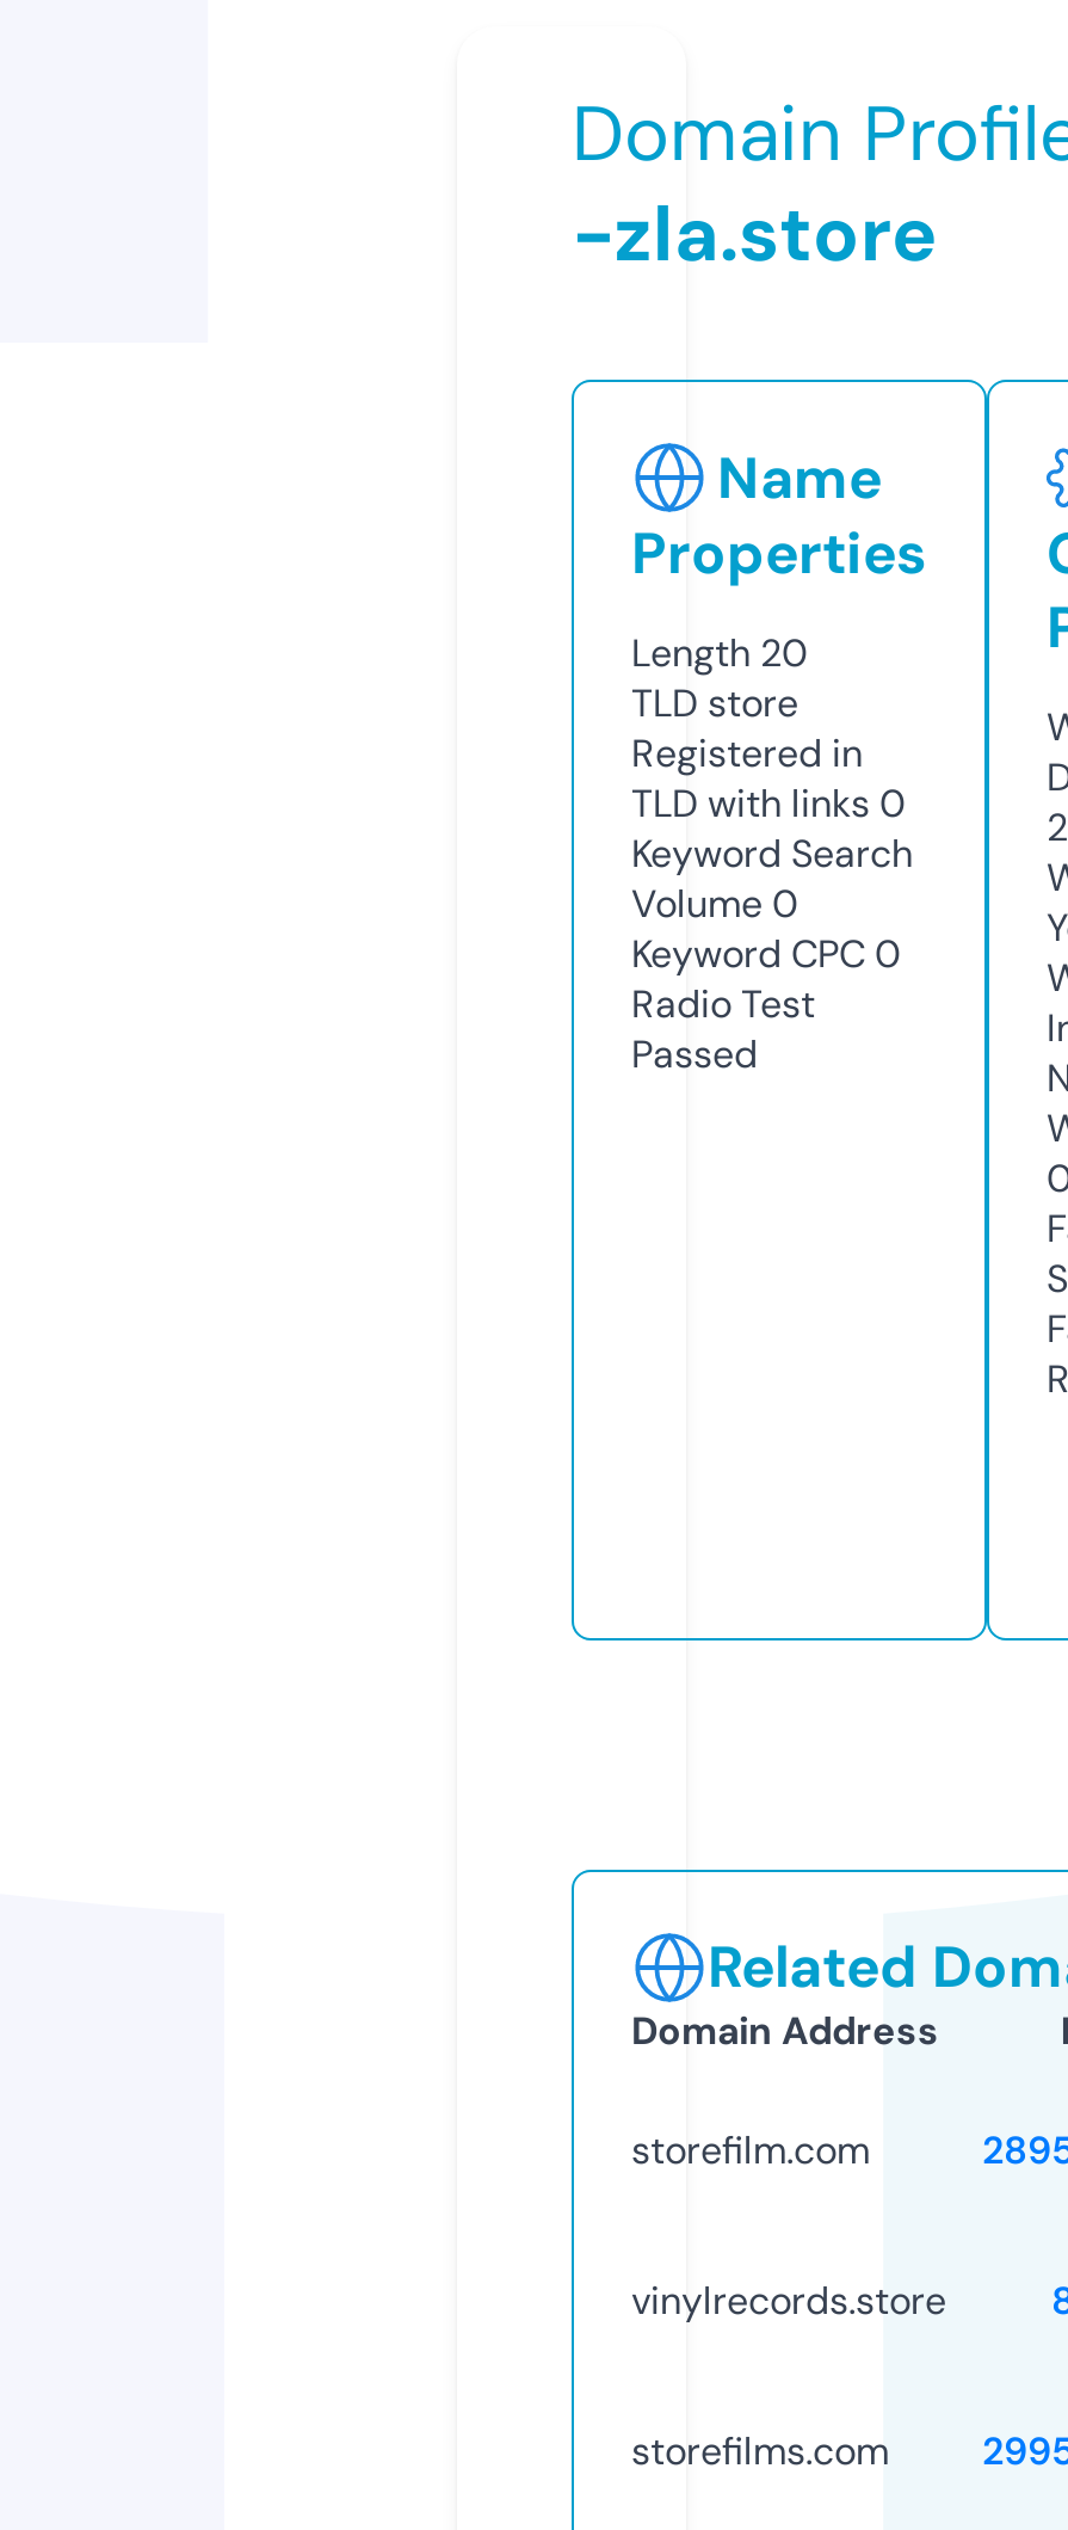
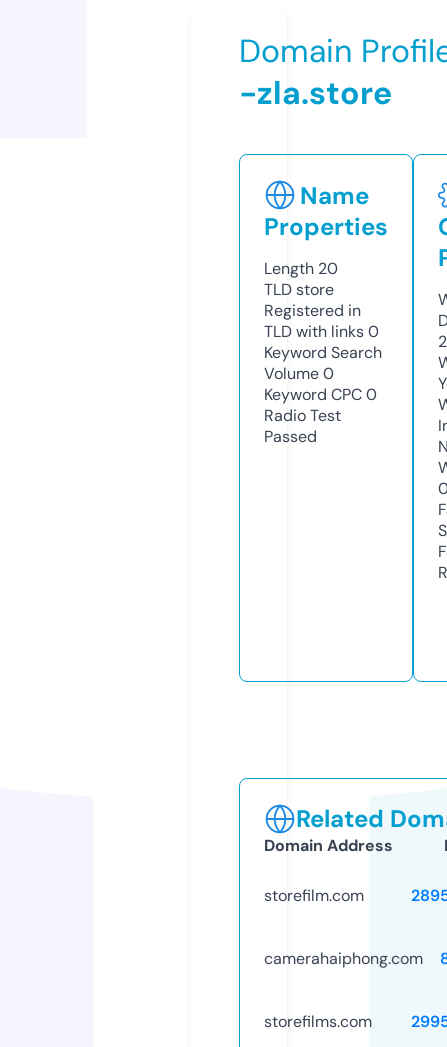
- vinylrecords.store
+ camerahaiphong.com
